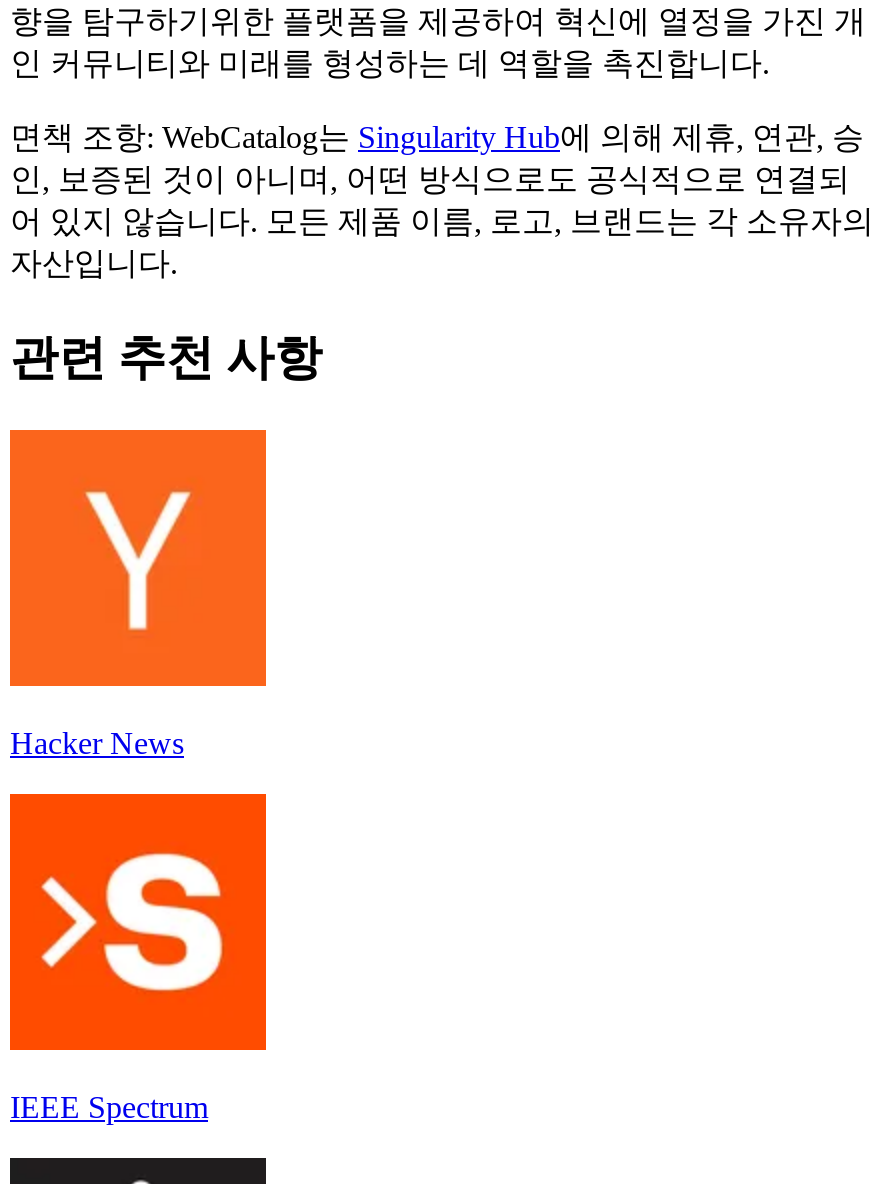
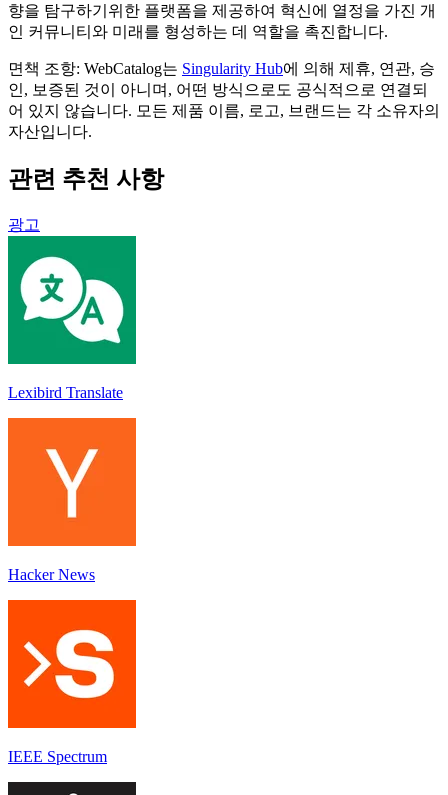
+ [image]
+ Lexibird Translate

+ 광고
